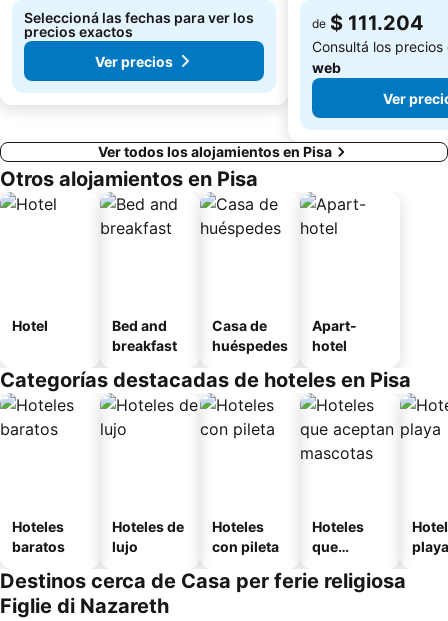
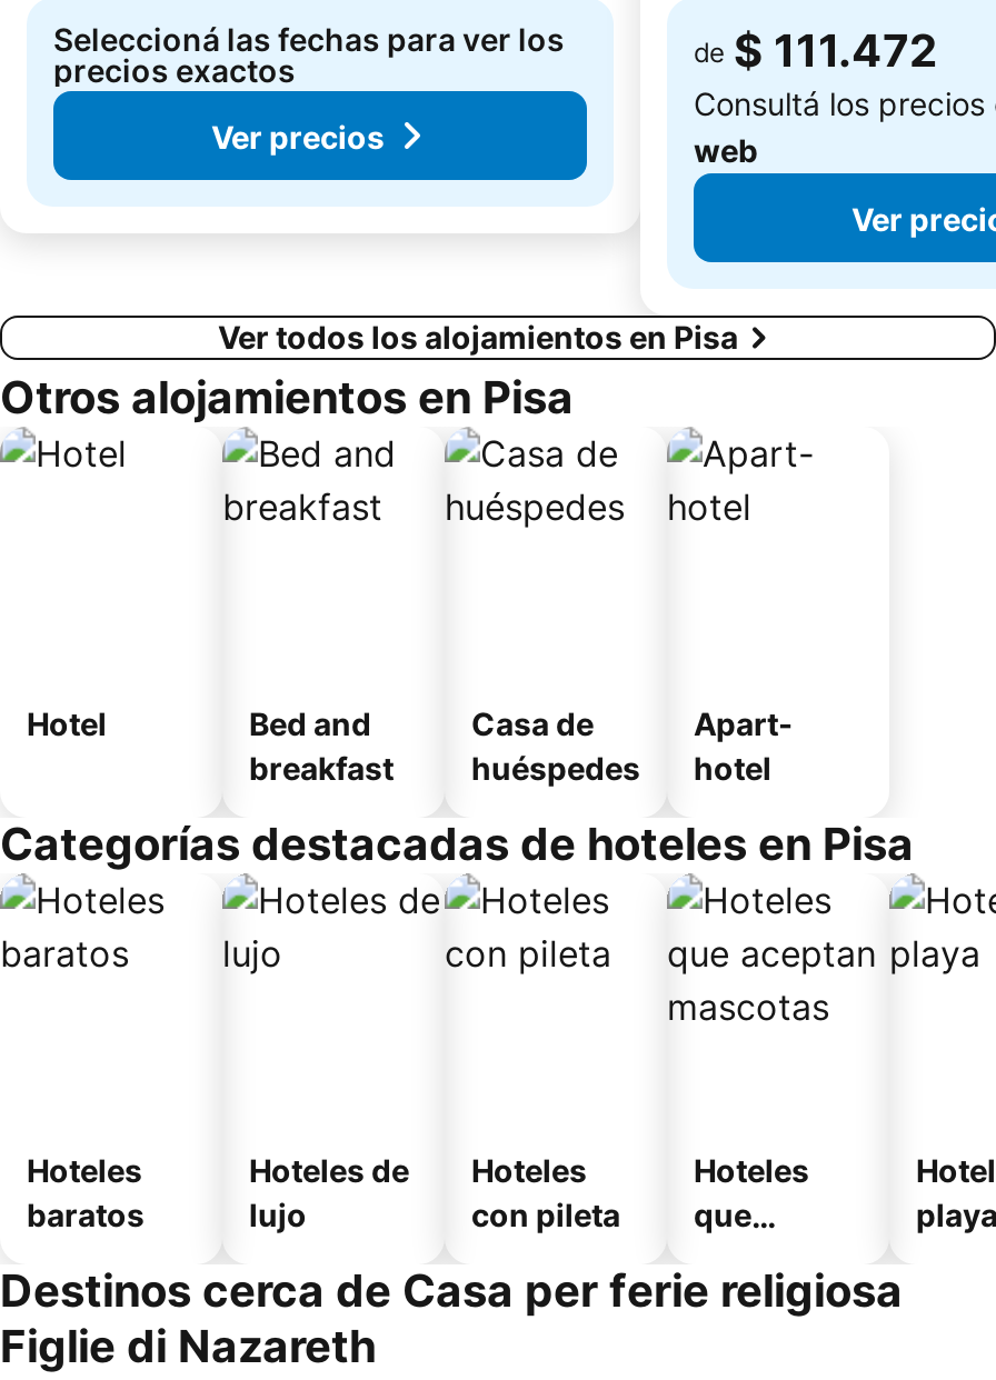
- de $ 111.204
+ de $ 111.472
